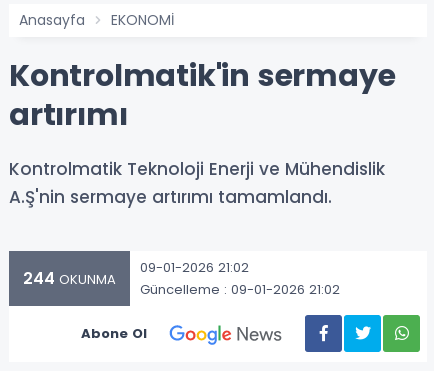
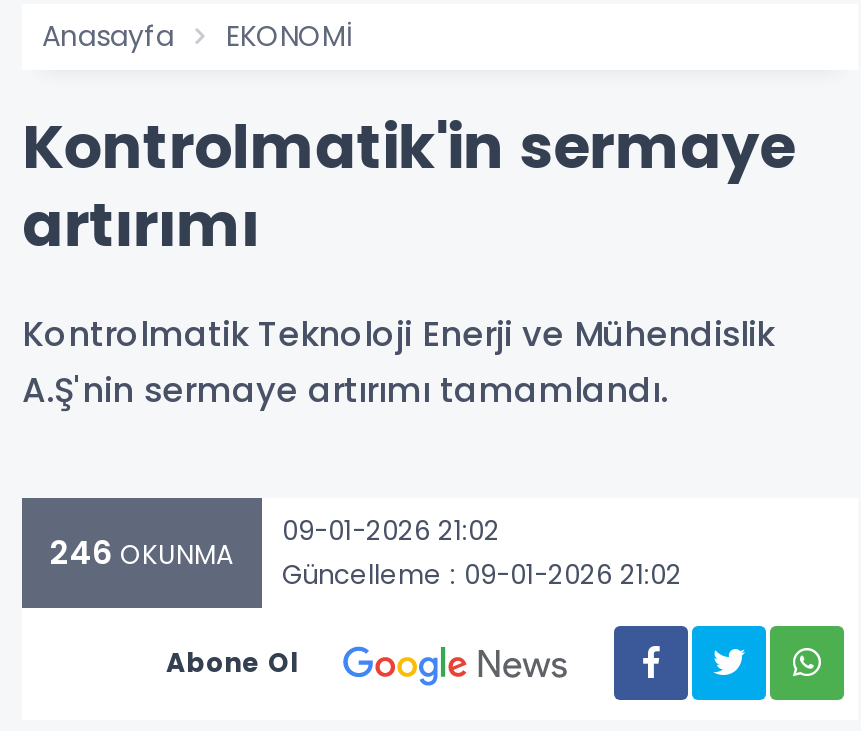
- 244 OKUNMA 09-01-2026 21:02 Güncelleme : 09-01-2026 21:02
+ 246 OKUNMA 09-01-2026 21:02 Güncelleme : 09-01-2026 21:02
